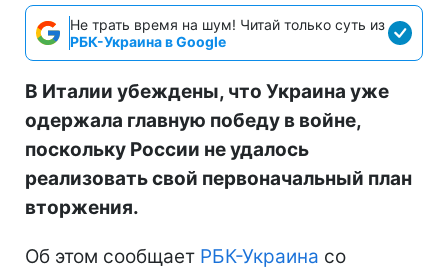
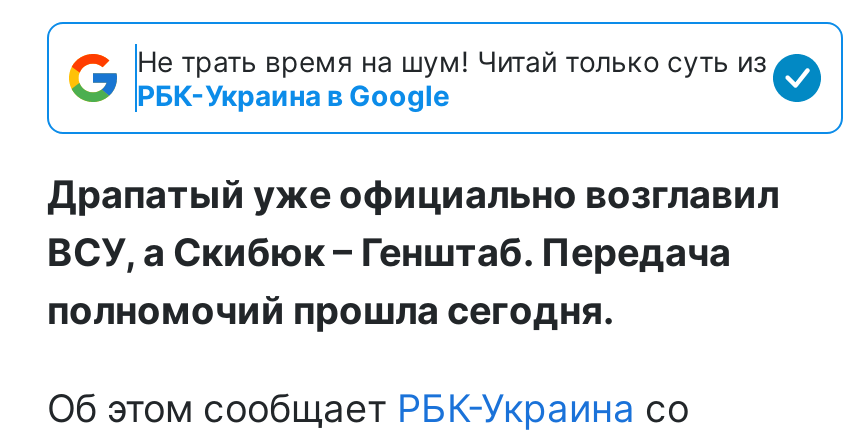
- В Италии убеждены, что Украина уже
- одержала главную победу в войне,
- поскольку России не удалось
- реализовать свой первоначальный план
- вторжения.
+ Драпатый уже официально возглавил
+ ВСУ, а Скибюк – Генштаб. Передача
+ полномочий прошла сегодня.
